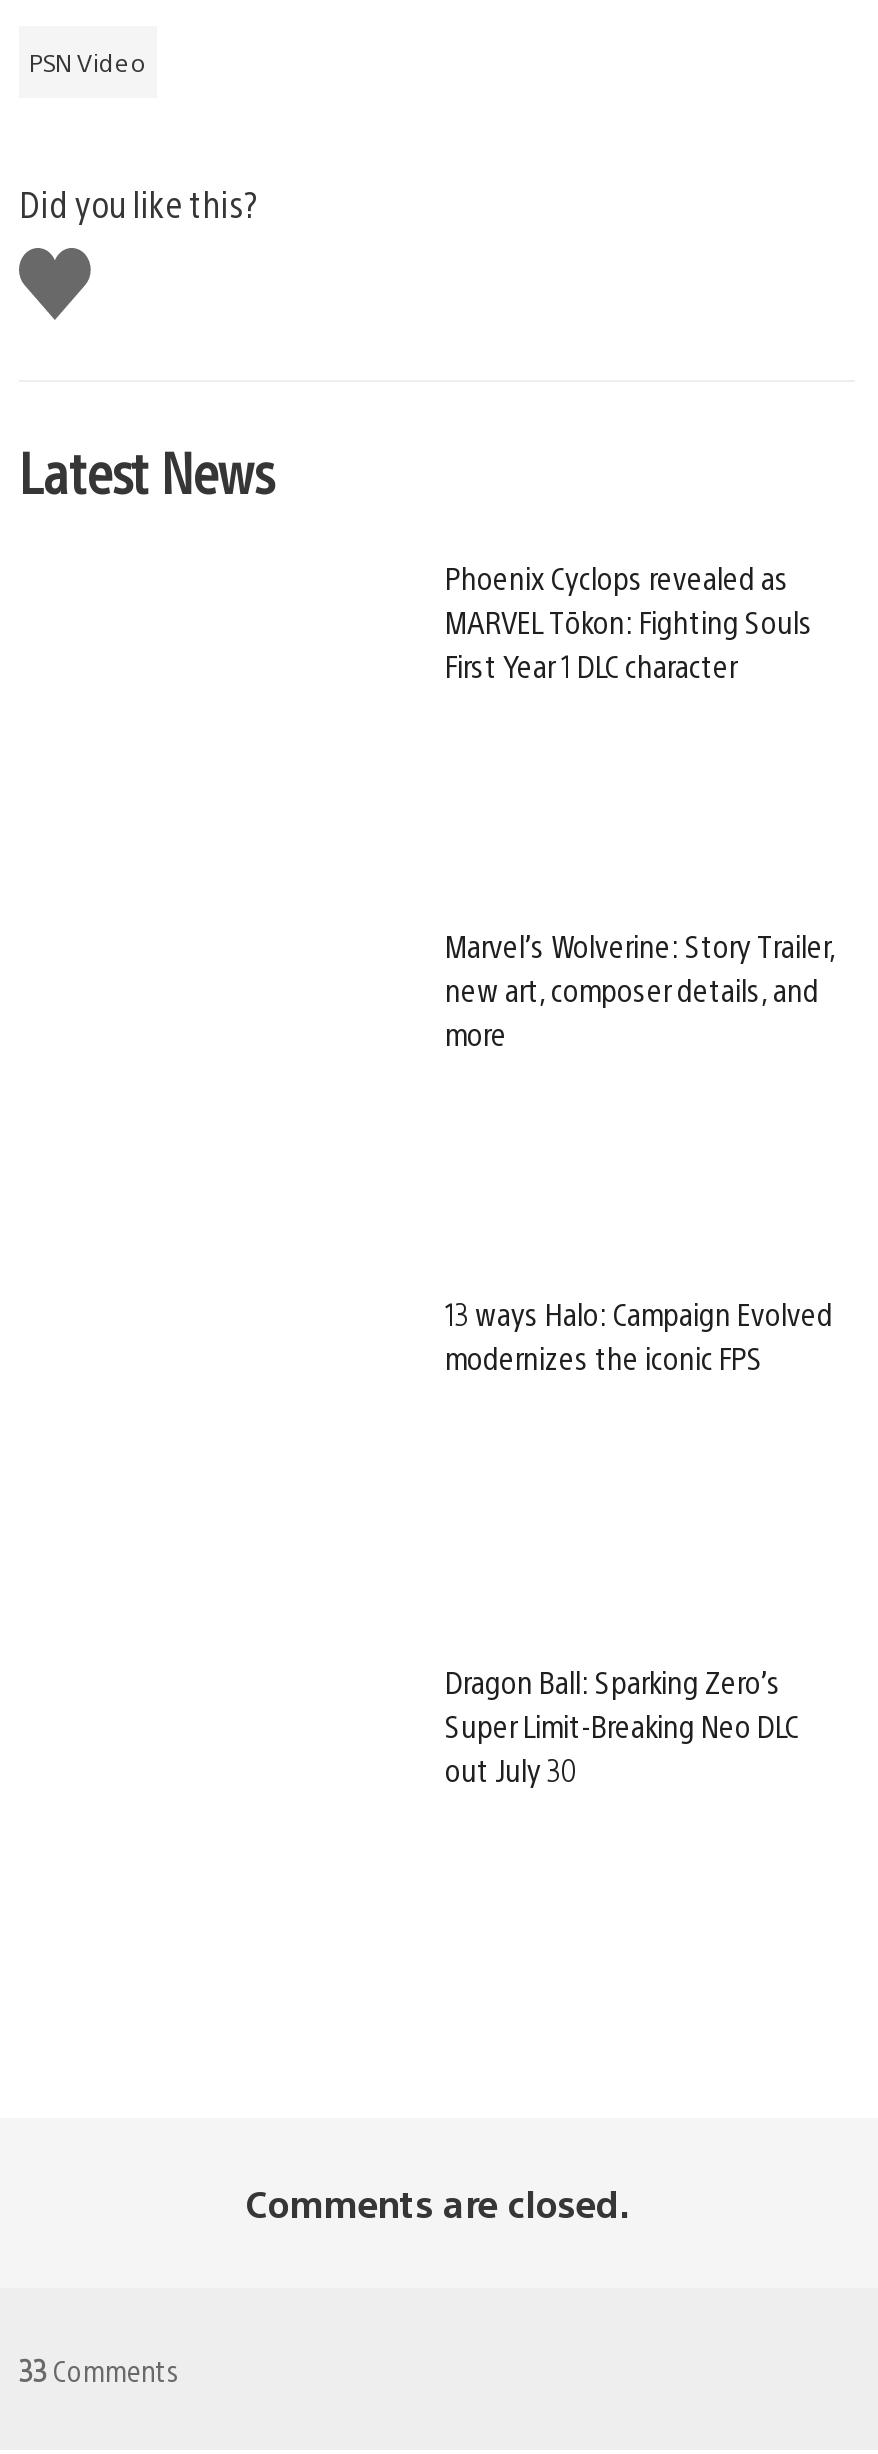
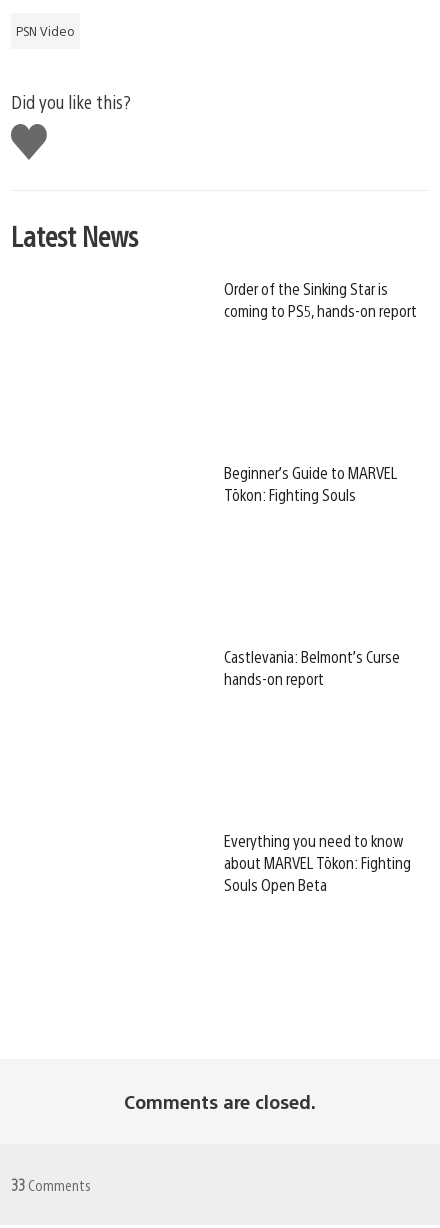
- Phoenix Cyclops revealed as
- MARVEL Tōkon: Fighting Souls
- First Year 1 DLC character
+ Order of the Sinking Star is
+ coming to PS5, hands-on report

- Marvel’s Wolverine: Story Trailer,
- new art, composer details, and
- more
+ Beginner’s Guide to MARVEL
+ Tōkon: Fighting Souls

- 13 ways Halo: Campaign Evolved
- modernizes the iconic FPS
+ Castlevania: Belmont’s Curse
+ hands-on report

- Dragon Ball: Sparking Zero’s
- Super Limit-Breaking Neo DLC
- out July 30
+ Everything you need to know
+ about MARVEL Tōkon: Fighting
+ Souls Open Beta
